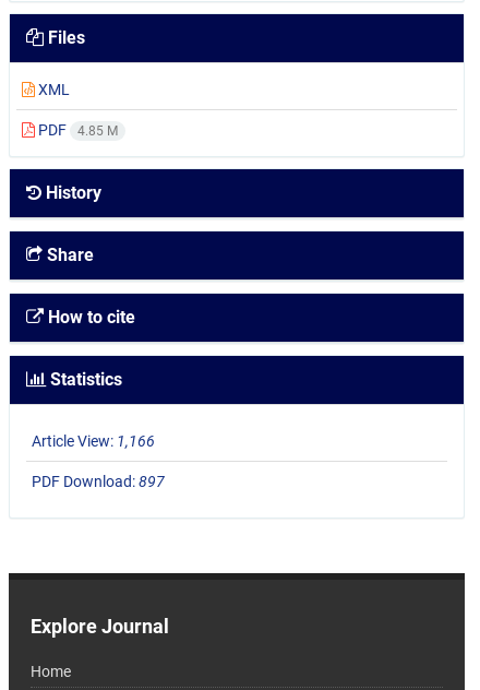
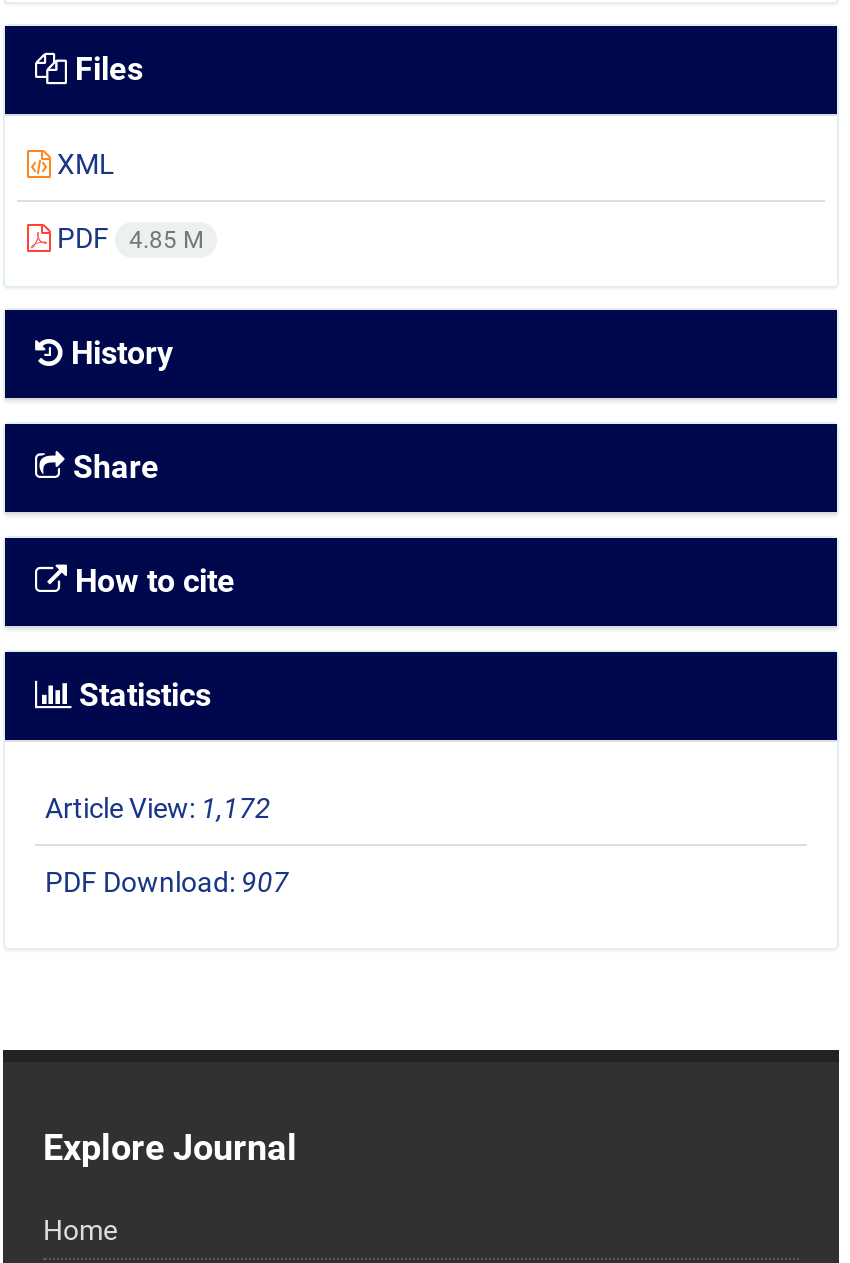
- Article View: 1,166
+ Article View: 1,172

- PDF Download: 897
+ PDF Download: 907
